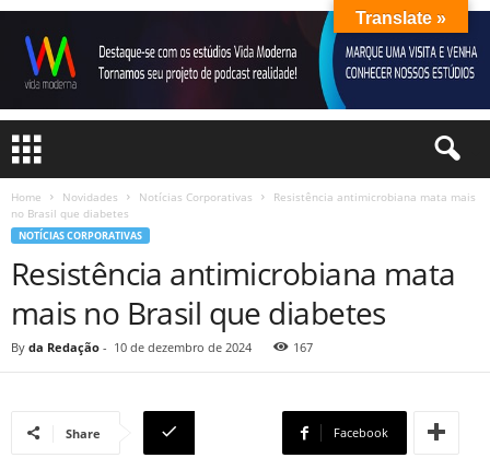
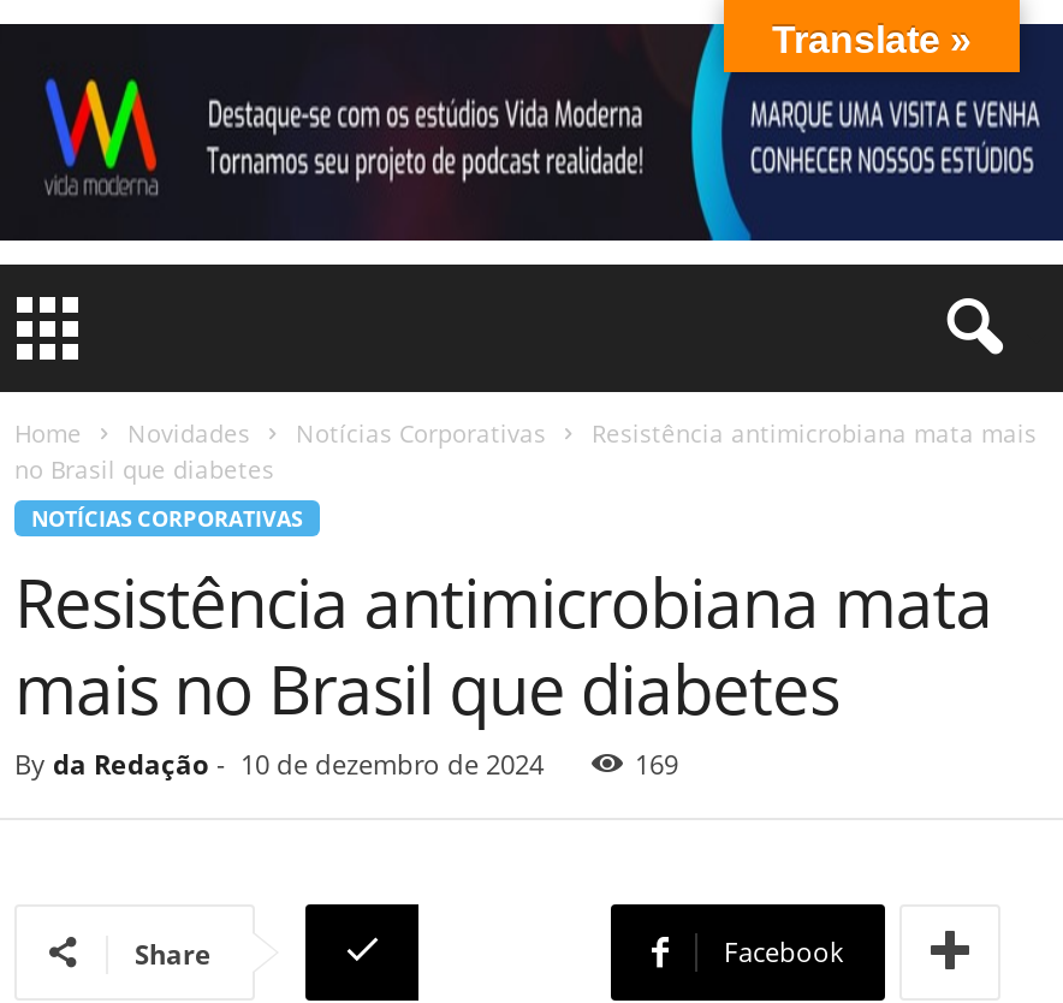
- 167
+ 169
